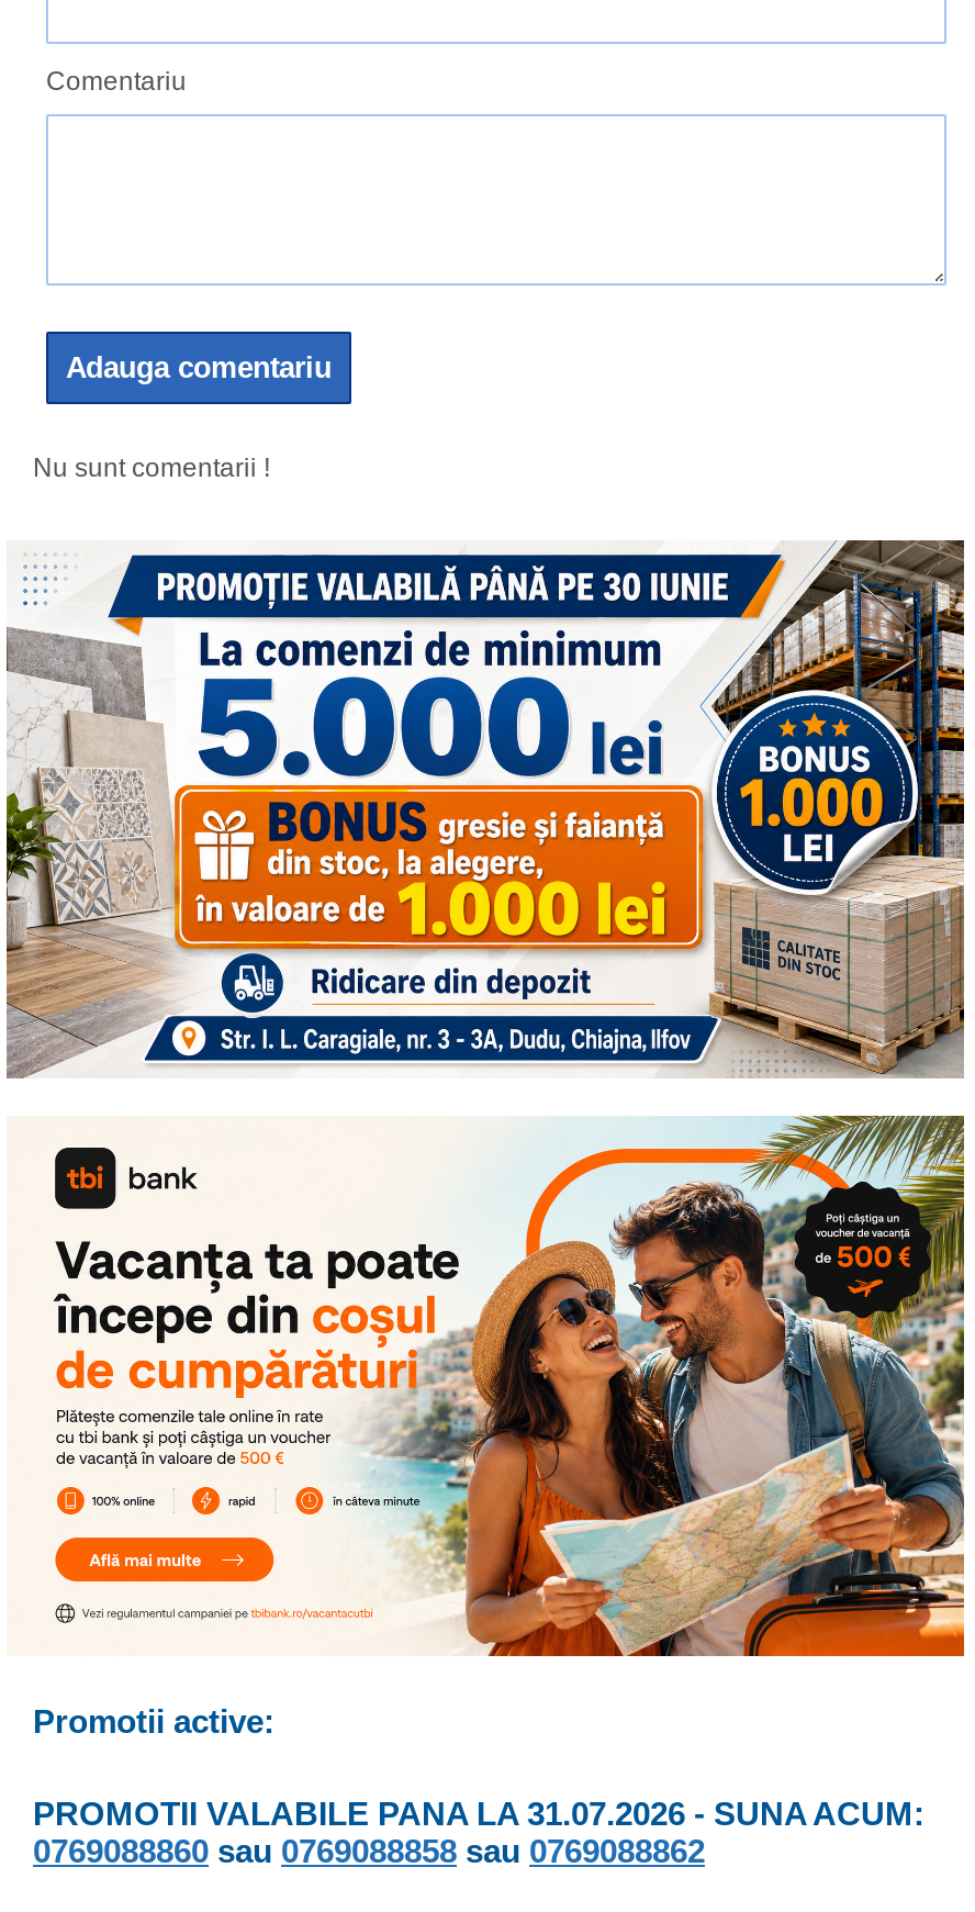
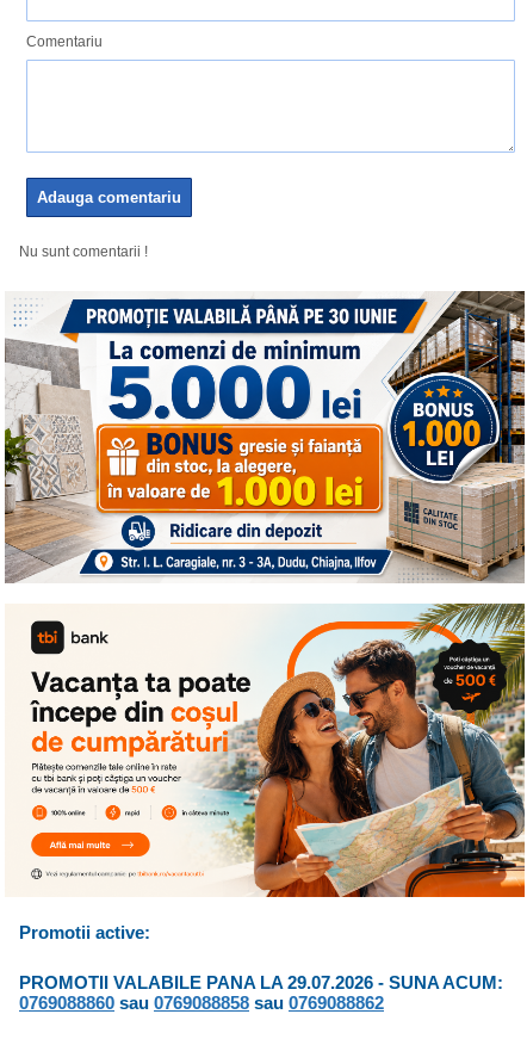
- PROMOTII VALABILE PANA LA 31.07.2026 - SUNA ACUM:
+ PROMOTII VALABILE PANA LA 29.07.2026 - SUNA ACUM:
